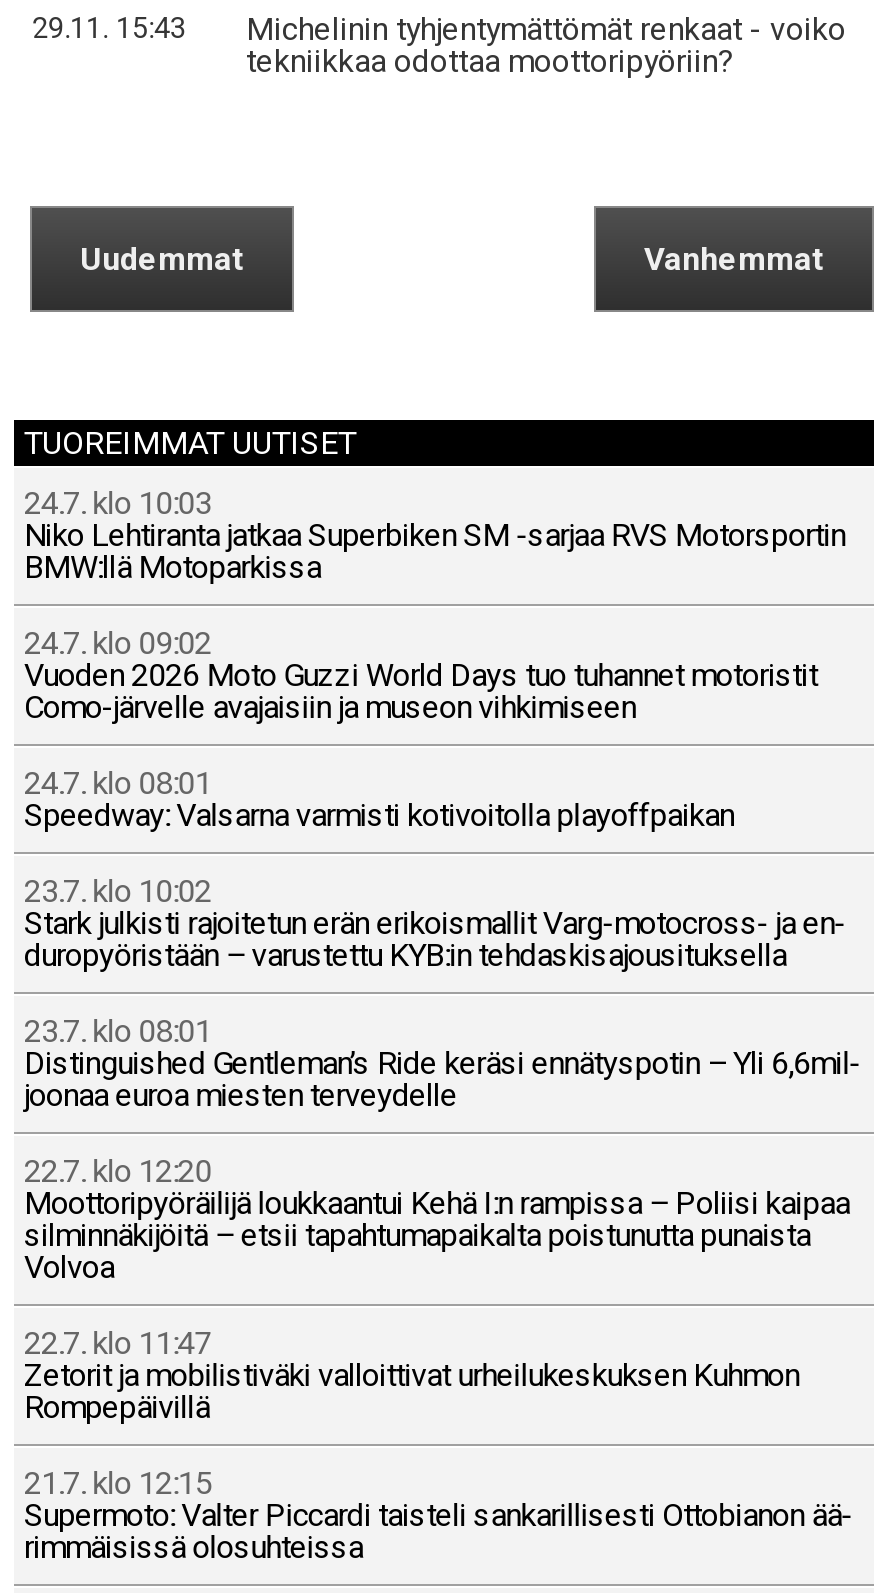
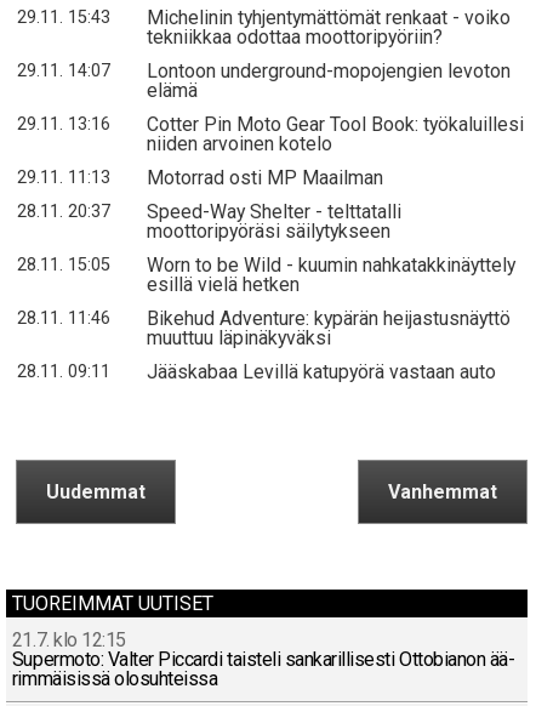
+ 29.11. 14:07
+ Lontoon underground-mopojengien levoton
+ elämä
+ 29.11. 13:16
+ Cotter Pin Moto Gear Tool Book: työkaluillesi
+ niiden arvoinen kotelo
+ 29.11. 11:13
+ Motorrad osti MP Maailman
+ 28.11. 20:37
+ Speed-Way Shelter - telttatalli
+ moottoripyöräsi säilytykseen
+ 28.11. 15:05
+ Worn to be Wild - kuumin nahkatakkinäyttely
+ esillä vielä hetken
+ 28.11. 11:46
+ Bikehud Adventure: kypärän heijastusnäyttö
+ muuttuu läpinäkyväksi
+ 28.11. 09:11
+ Jääskabaa Levillä katupyörä vastaan auto

moved down: Uudemmat | Vanhemmat | TUOREIMMAT UUTISET

- 24.7. klo 10:03
- Niko Lehtiranta jatkaa Superbiken SM -sarjaa RVS Motorsportin
- BMW:llä Motoparkissa
- 24.7. klo 09:02
- Vuoden 2026 Moto Guzzi World Days tuo tuhannet motoristit
- Como-järvelle avajaisiin ja museon vihkimiseen
- 24.7. klo 08:01
- Speedway: Valsarna varmisti kotivoitolla playoffpaikan
- 23.7. klo 10:02
- Stark julkisti rajoitetun erän erikoismallit Varg-motocross- ja en
- duropyöristään – varustettu KYB:in tehdaskisajousituksella
- 23.7. klo 08:01
- Distinguished Gentleman’s Ride keräsi ennätyspotin – Yli 6,6mil
- joonaa euroa miesten terveydelle
- 22.7. klo 12:20
- Moottoripyöräilijä loukkaantui Kehä I:n rampissa – Poliisi kaipaa
- silminnäkijöitä – etsii tapahtumapaikalta poistunutta punaista
- Volvoa
- 22.7. klo 11:47
- Zetorit ja mobilistiväki valloittivat urheilukeskuksen Kuhmon
- Rompepäivillä
